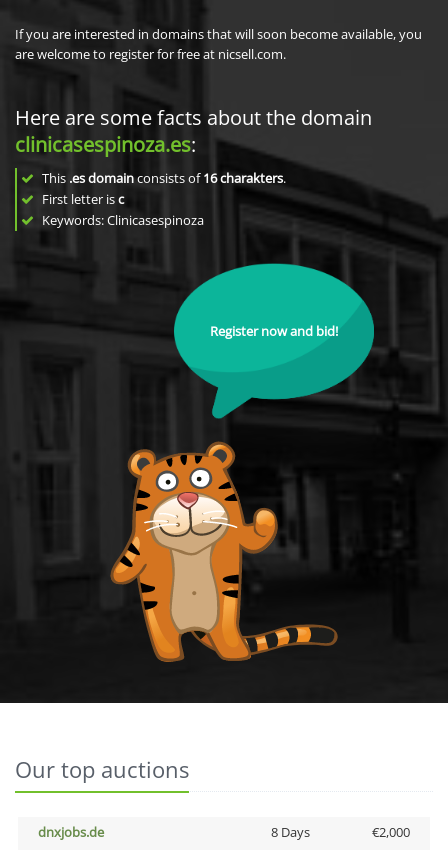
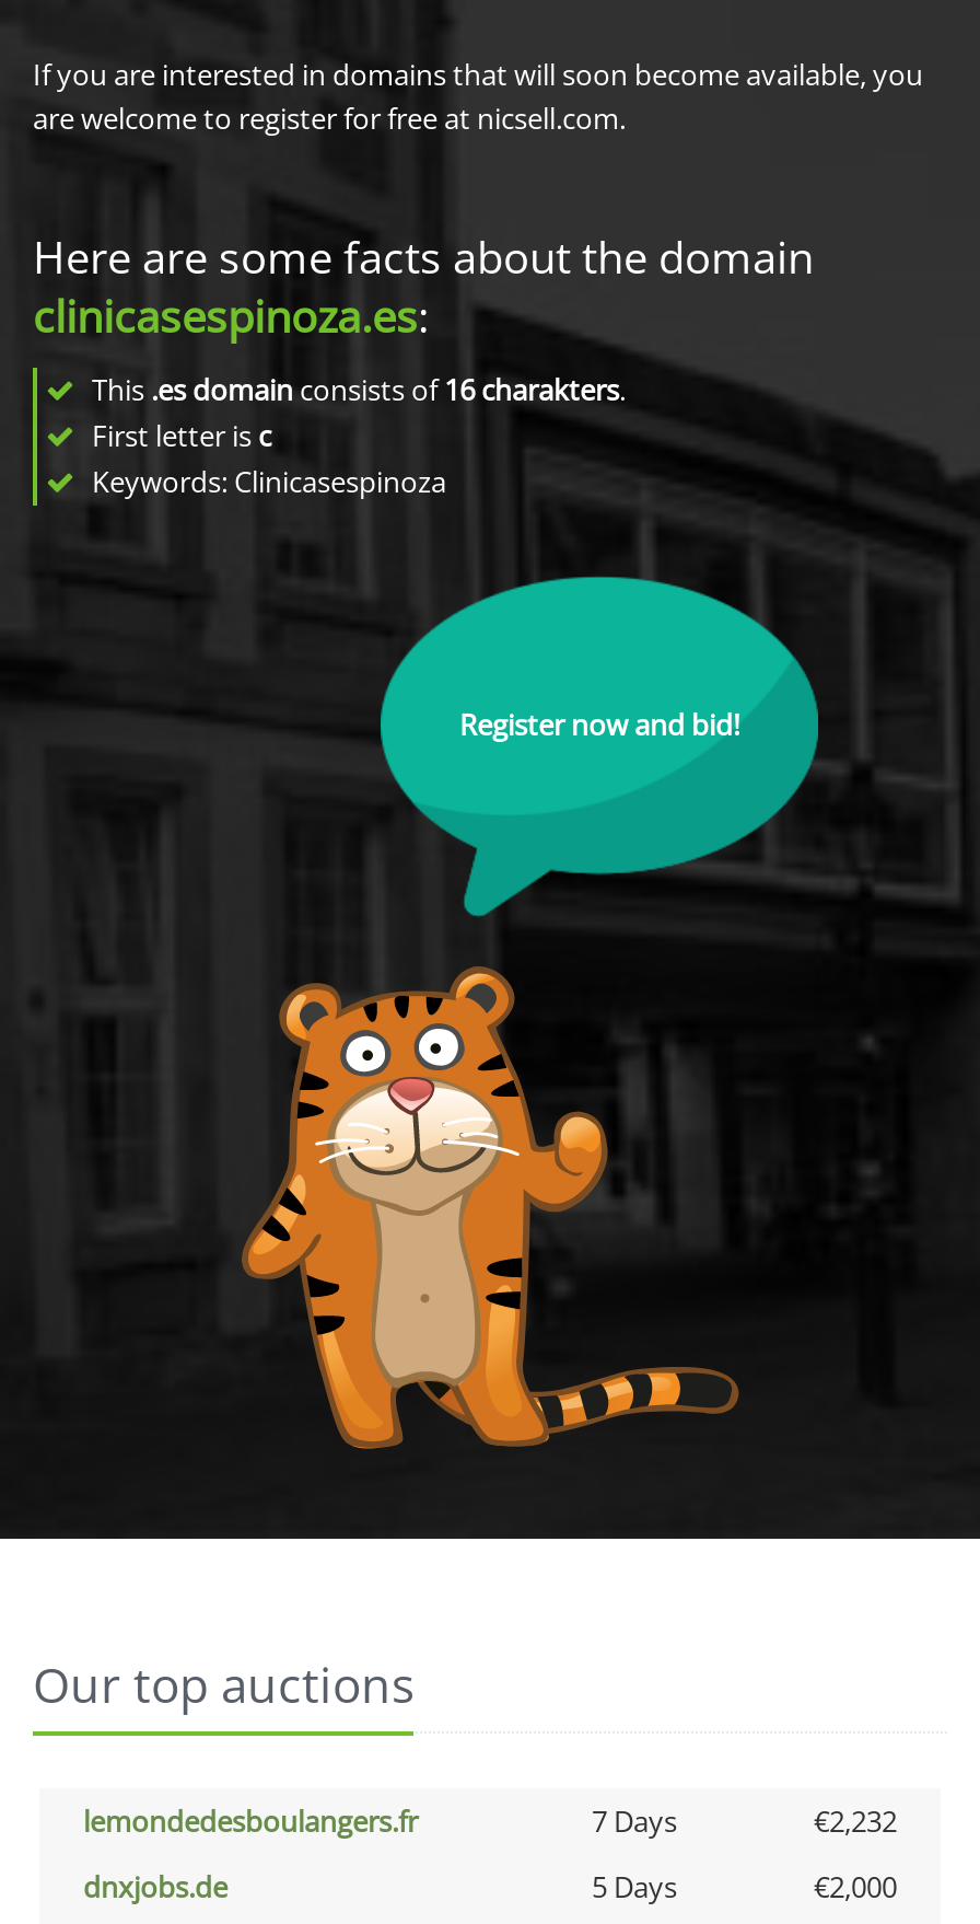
+ lemondedesboulangers.fr
+ 7 Days
+ €2,232

- 8 Days
+ 5 Days
